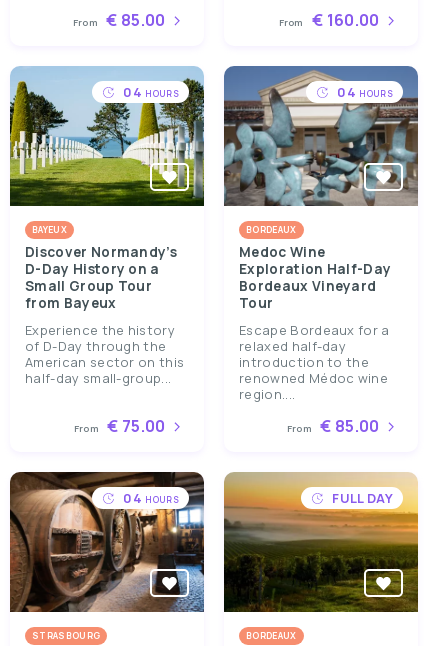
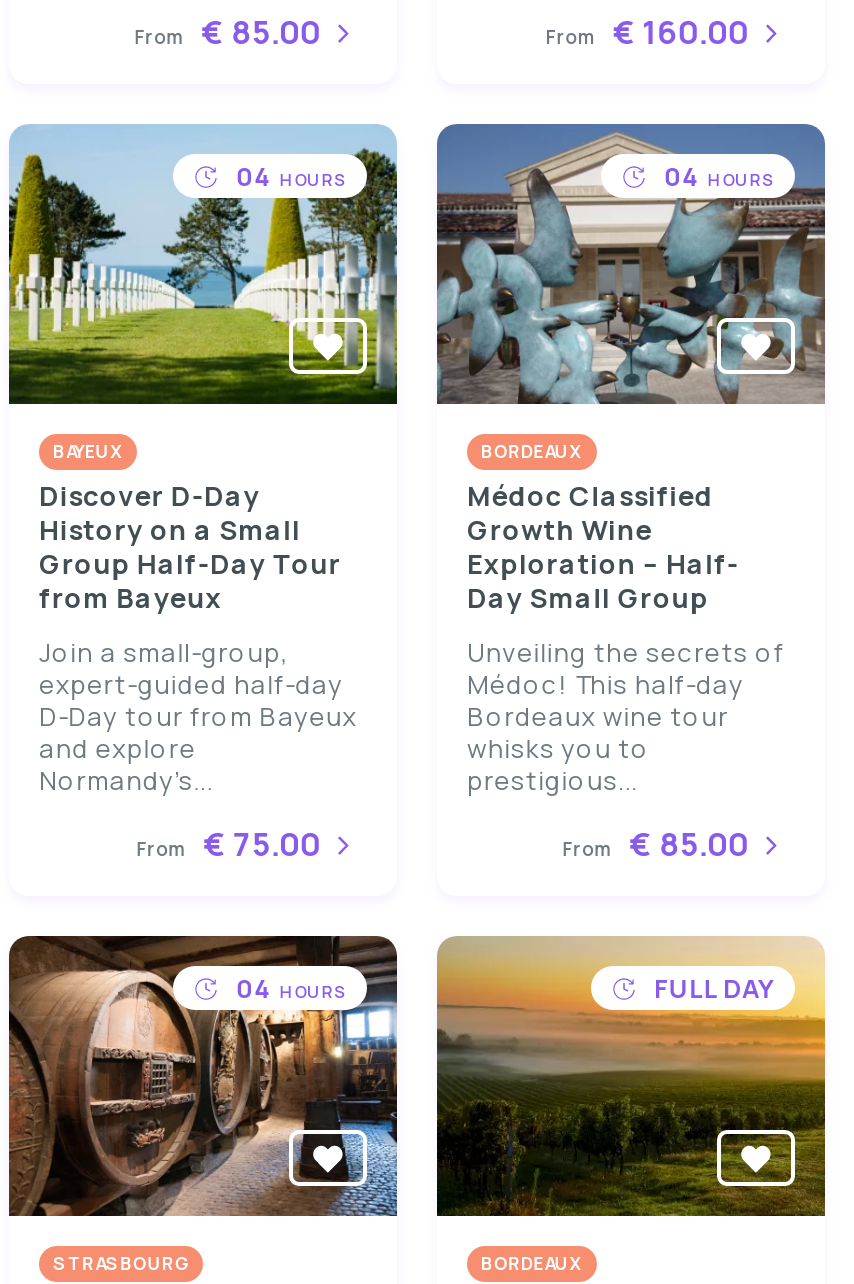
- Discover Normandy’s
- D-Day History on a
- Small Group Tour
+ Discover D-Day
+ History on a Small
+ Group Half-Day Tour

- Medoc Wine
- Exploration Half-Day
- Bordeaux Vineyard
- Tour
+ Médoc Classified
+ Growth Wine
+ Exploration – Half-
+ Day Small Group

- Experience the history
- of D-Day through the
- American sector on this
- half-day small-group...
+ Join a small-group,
+ expert-guided half-day
+ D-Day tour from Bayeux
+ and explore
+ Normandy’s...

- Escape Bordeaux for a
- relaxed half-day
- introduction to the
- renowned Médoc wine
- region....
+ Unveiling the secrets of
+ Médoc! This half-day
+ Bordeaux wine tour
+ whisks you to
+ prestigious...
